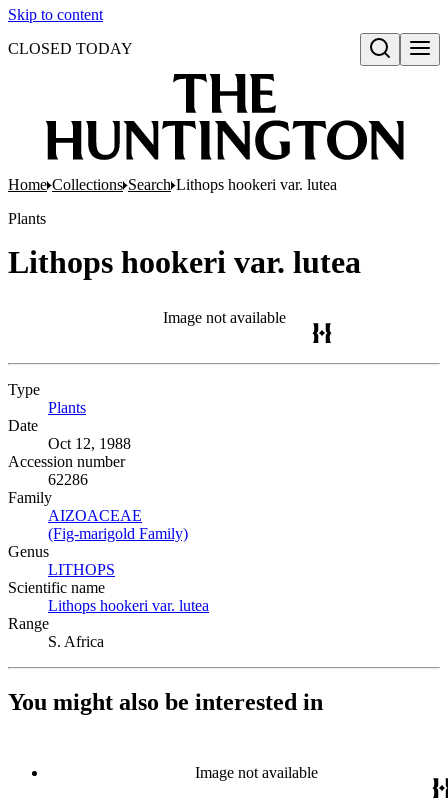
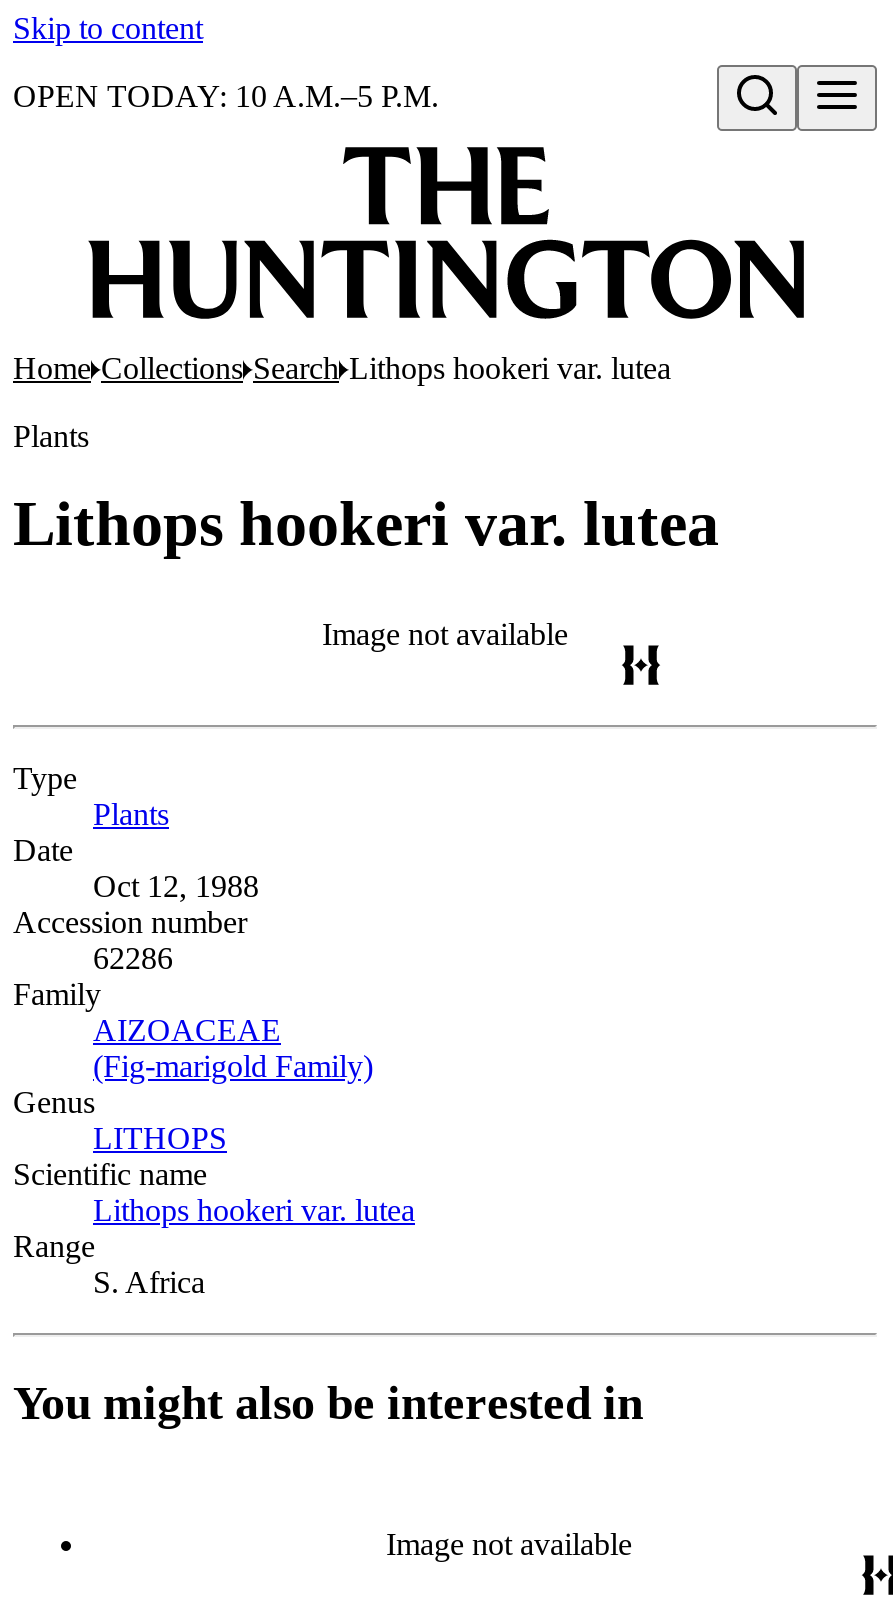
- CLOSED TODAY
+ OPEN TODAY: 10 A.M.–5 P.M.
